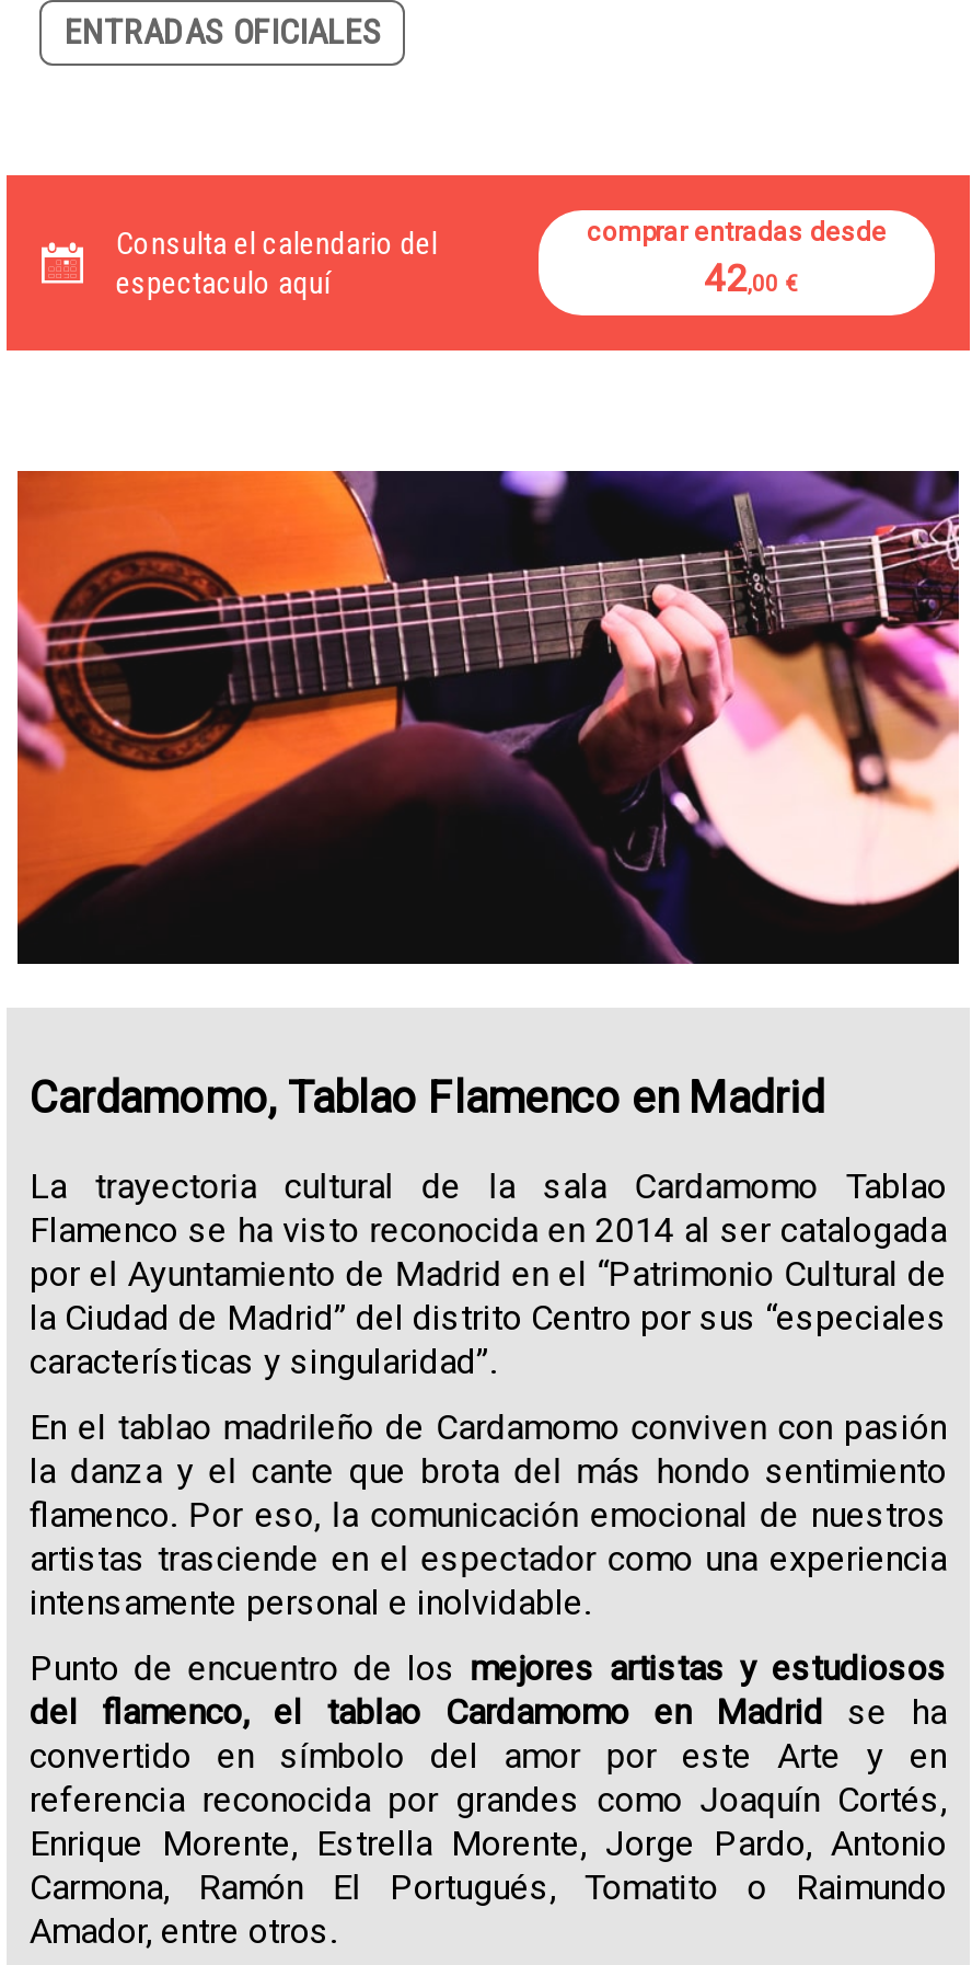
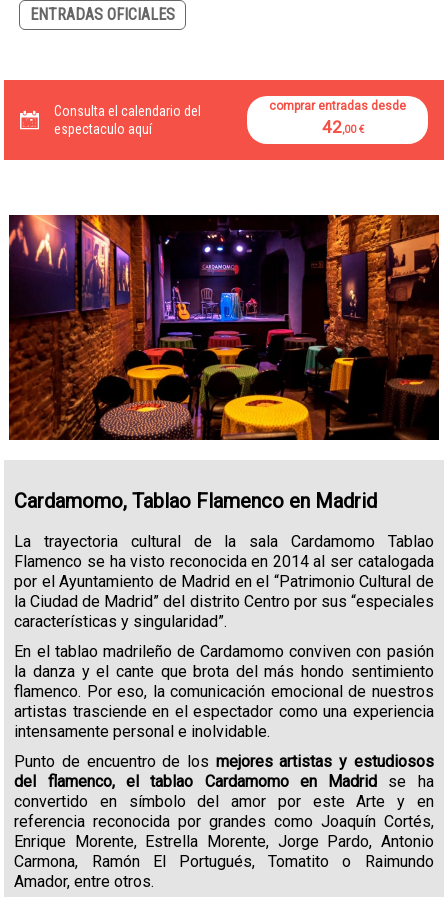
- [image]
+ [image]
